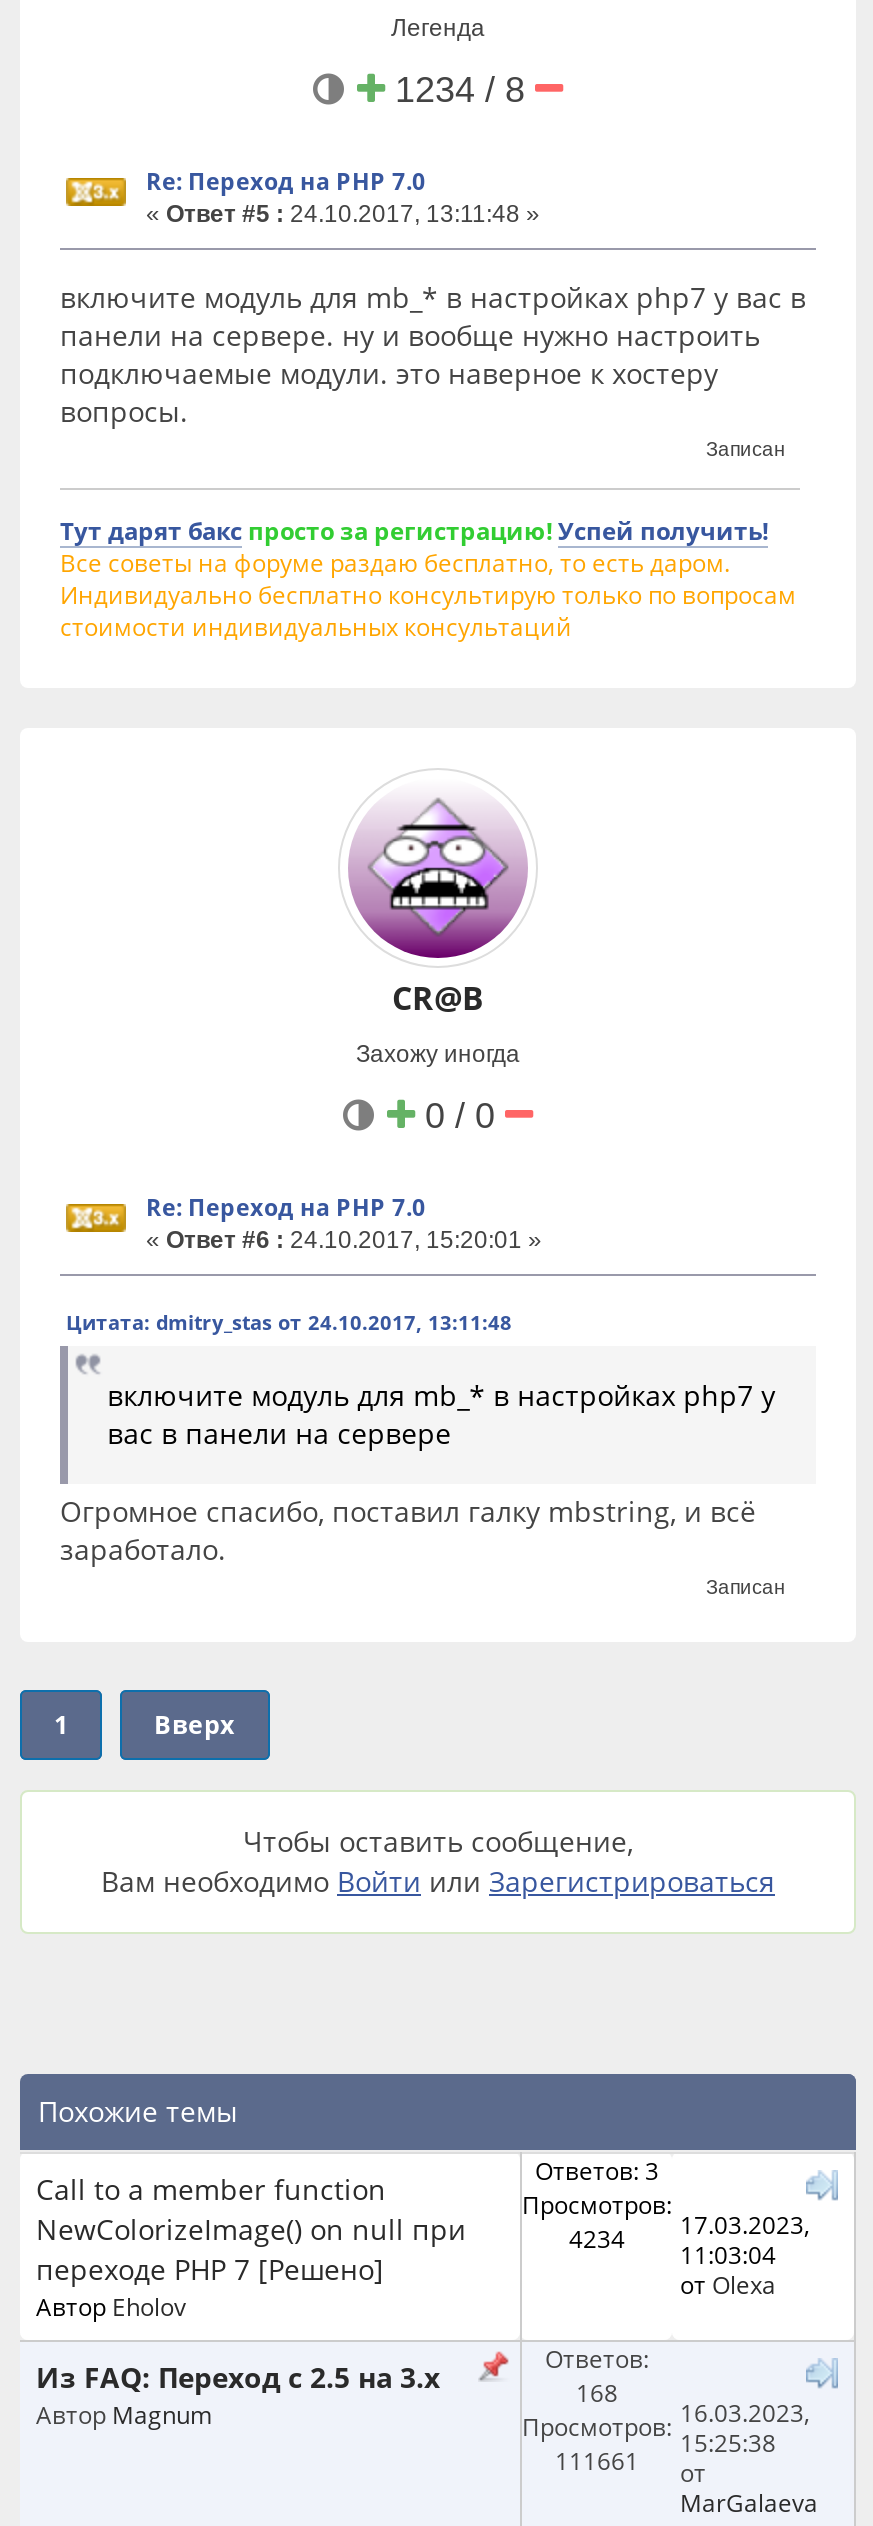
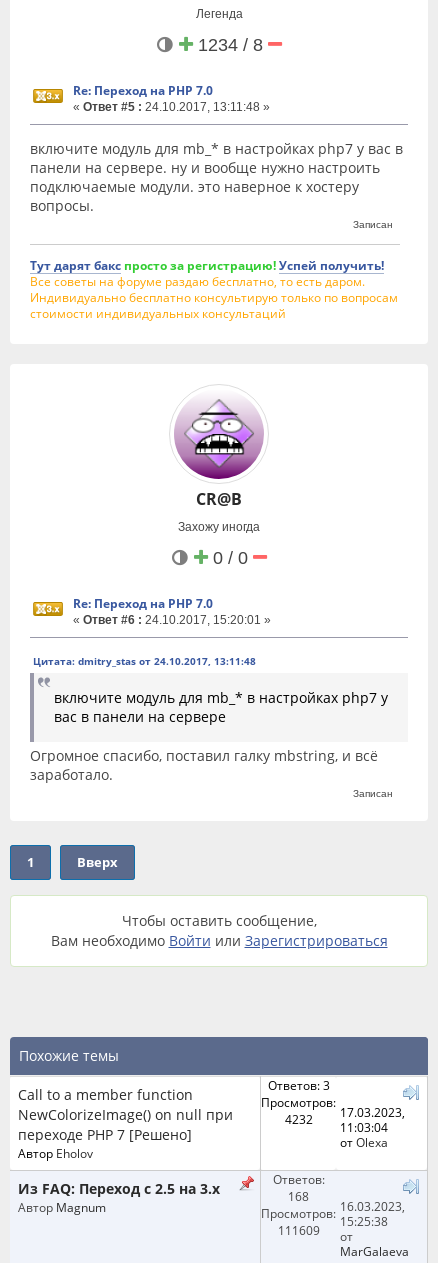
- 4234 17.03.2023, 11:03:04
+ 4232 17.03.2023, 11:03:04

- 111661 от
+ 111609 от
